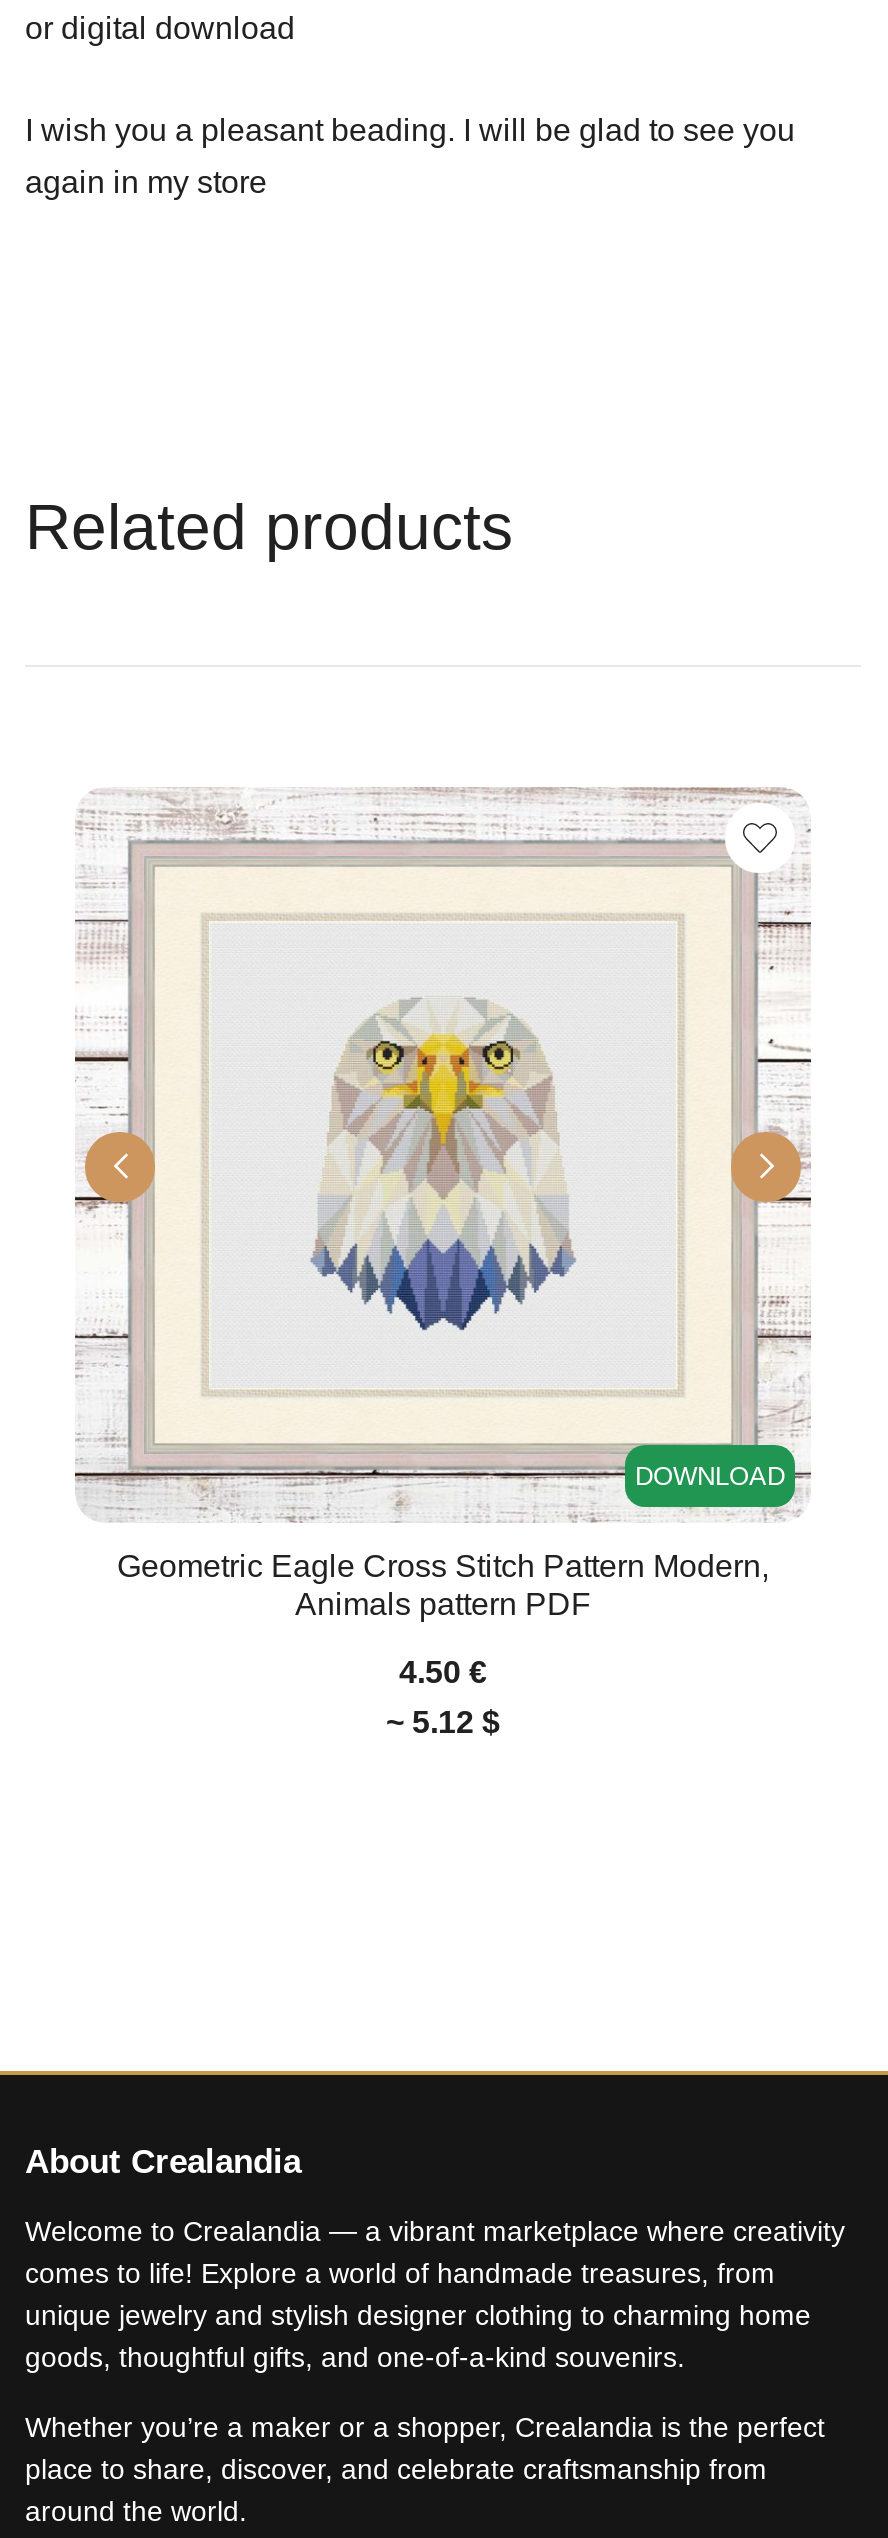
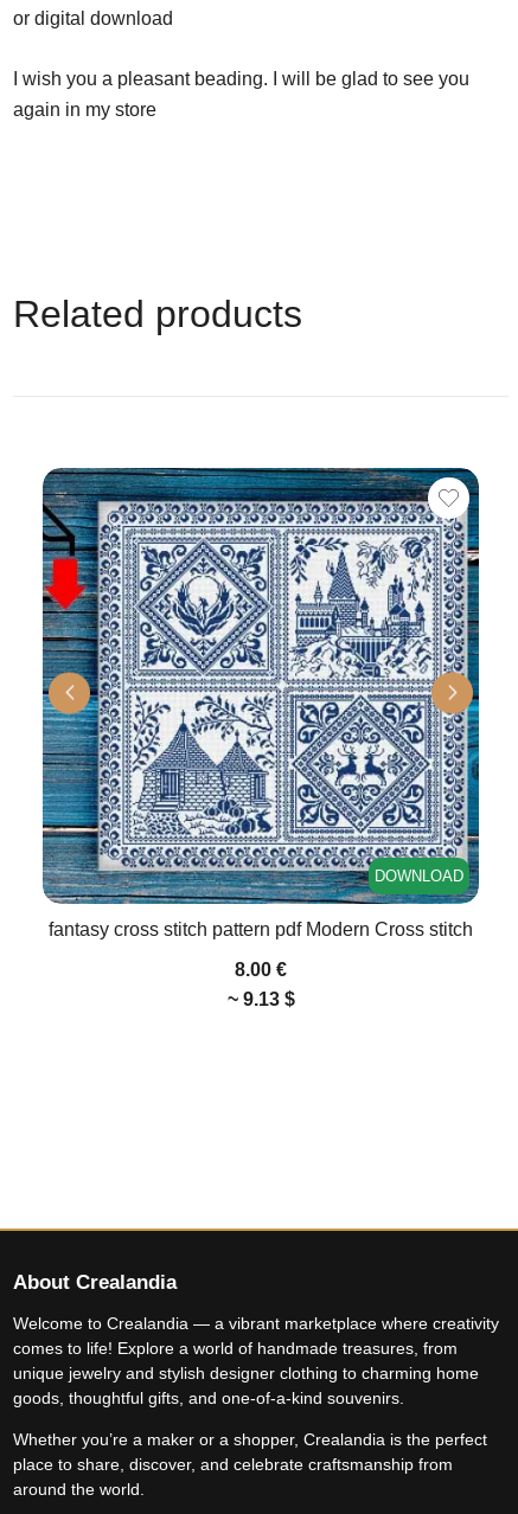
- [image]
- Geometric Eagle Cross Stitch Pattern Modern,
- Animals pattern PDF
+ [image]
+ fantasy cross stitch pattern pdf Modern Cross stitch

- 4.50 €
+ 8.00 €

- ~ 5.12 $
+ ~ 9.13 $
